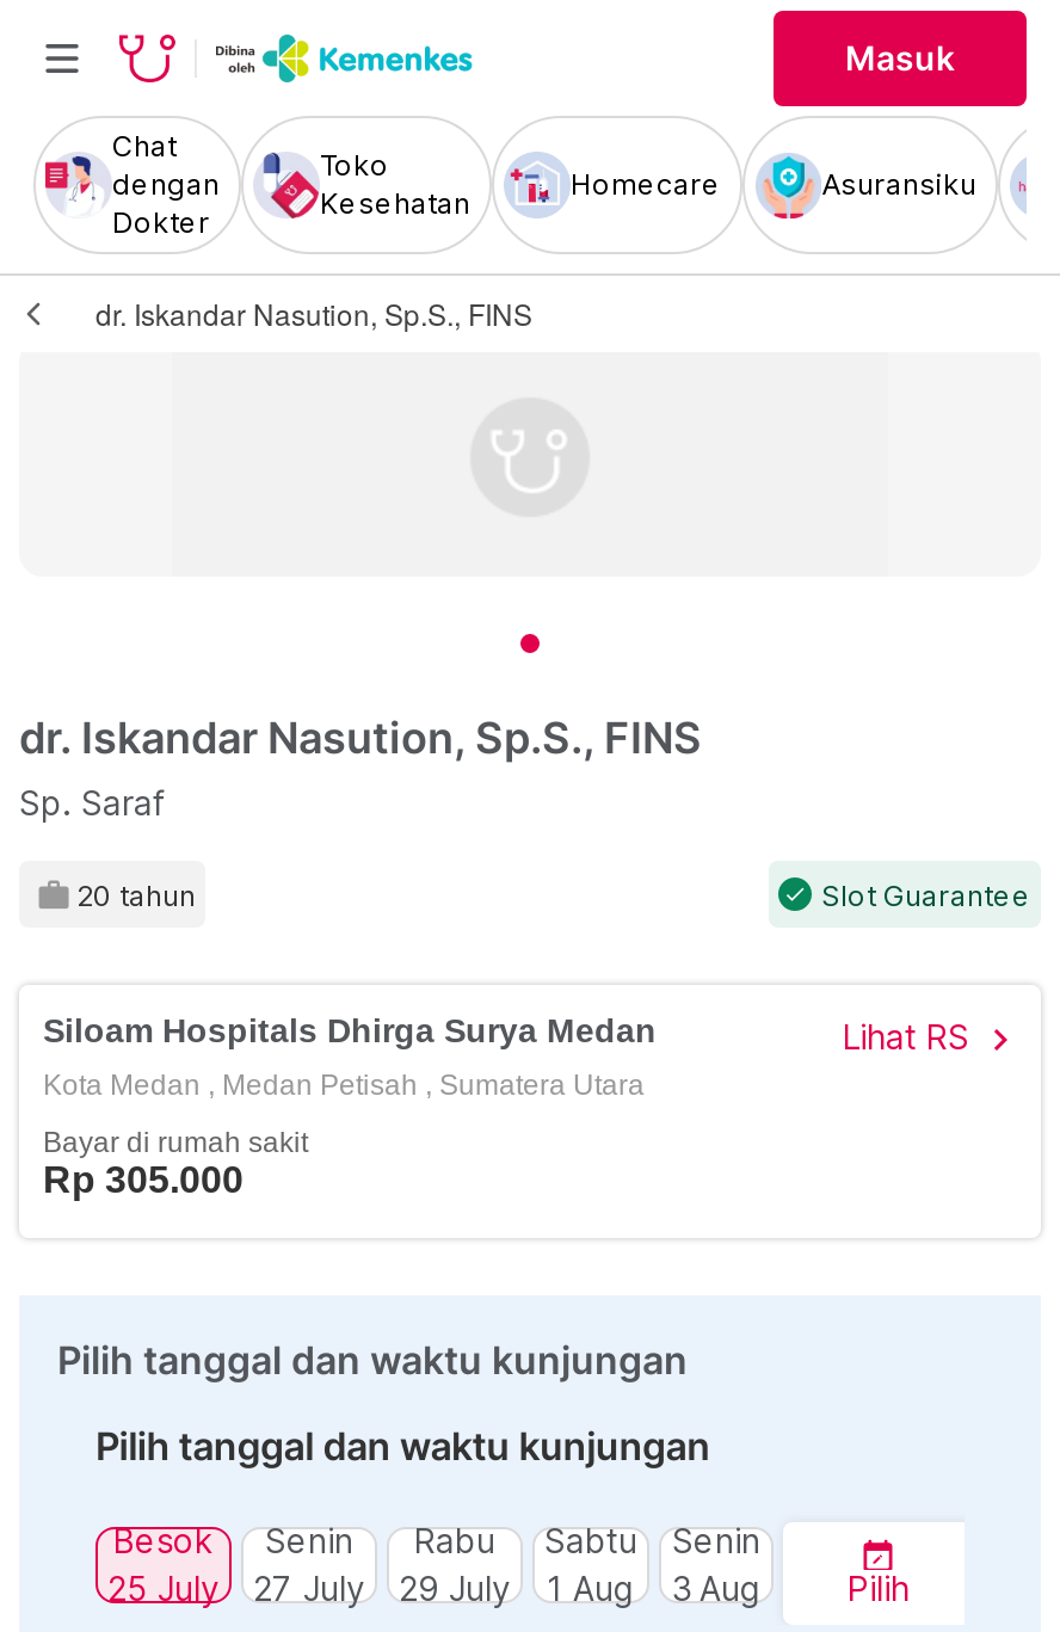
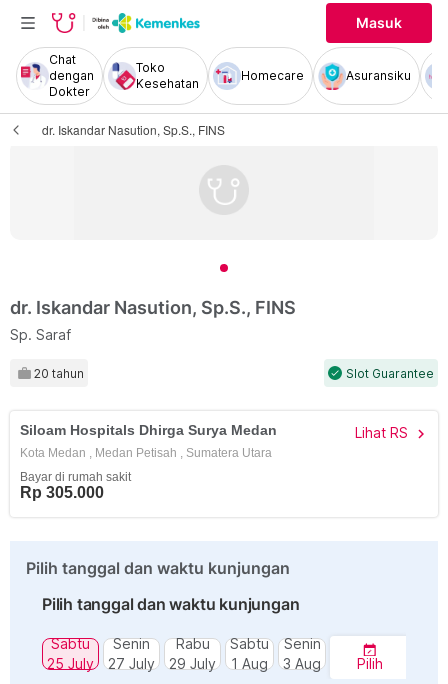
- Besok
+ Sabtu
